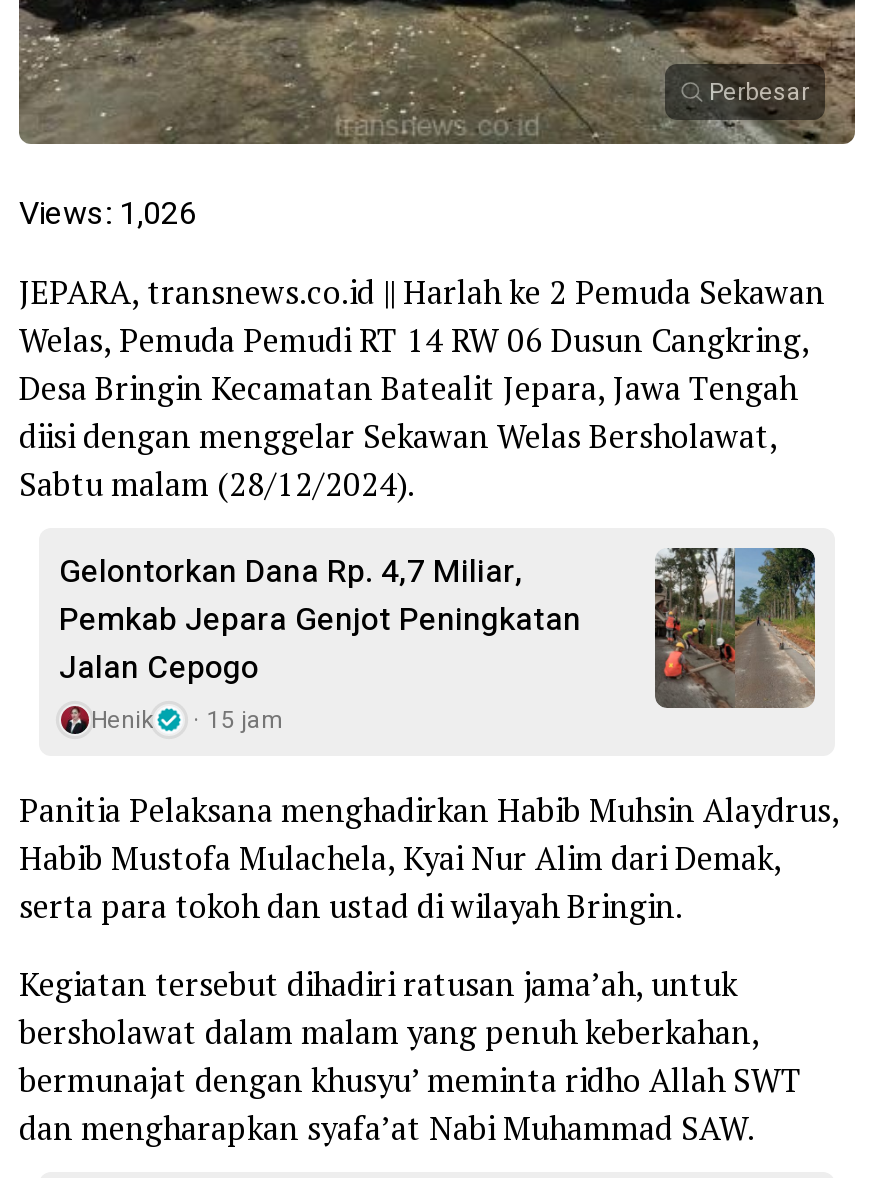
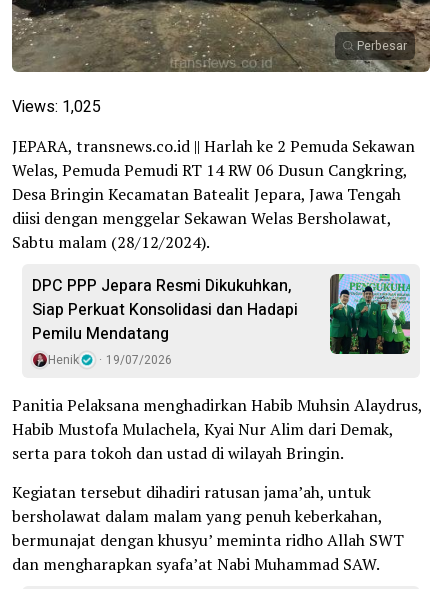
- Views: 1,026
+ Views: 1,025

- [image]
- Gelontorkan Dana Rp. 4,7 Miliar,
- Pemkab Jepara Genjot Peningkatan
- Jalan Cepogo
+ [image]
+ DPC PPP Jepara Resmi Dikukuhkan,
+ Siap Perkuat Konsolidasi dan Hadapi
+ Pemilu Mendatang

- Henik 15 jam
+ Henik 19/07/2026
